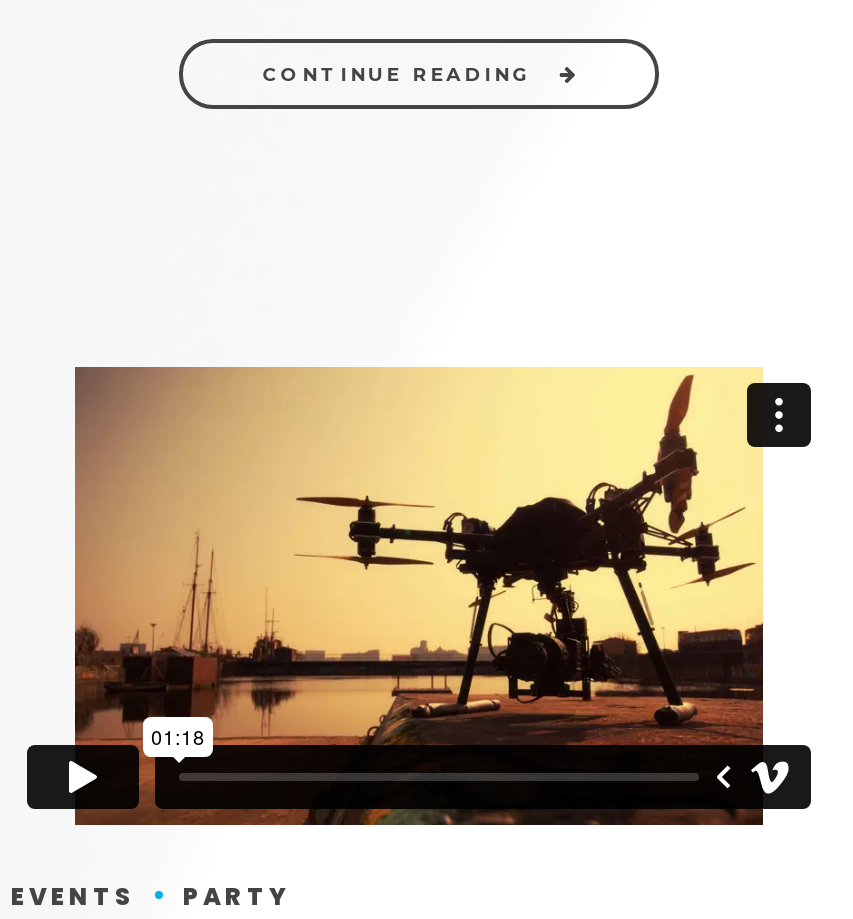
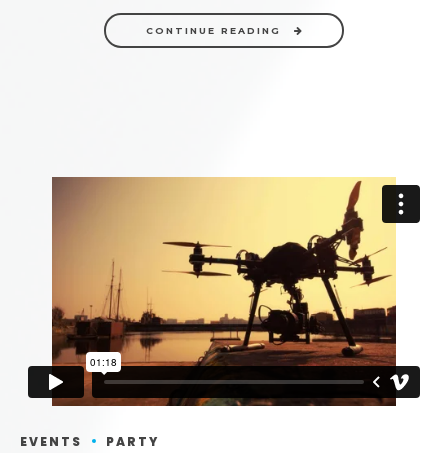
- [image]
+ [image]
